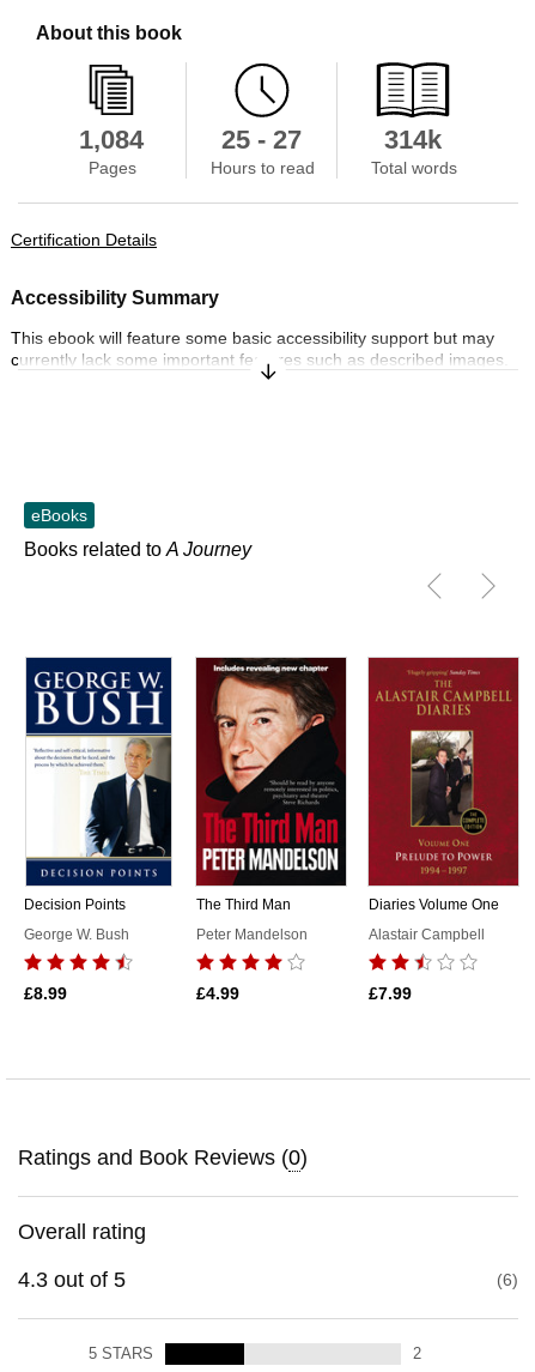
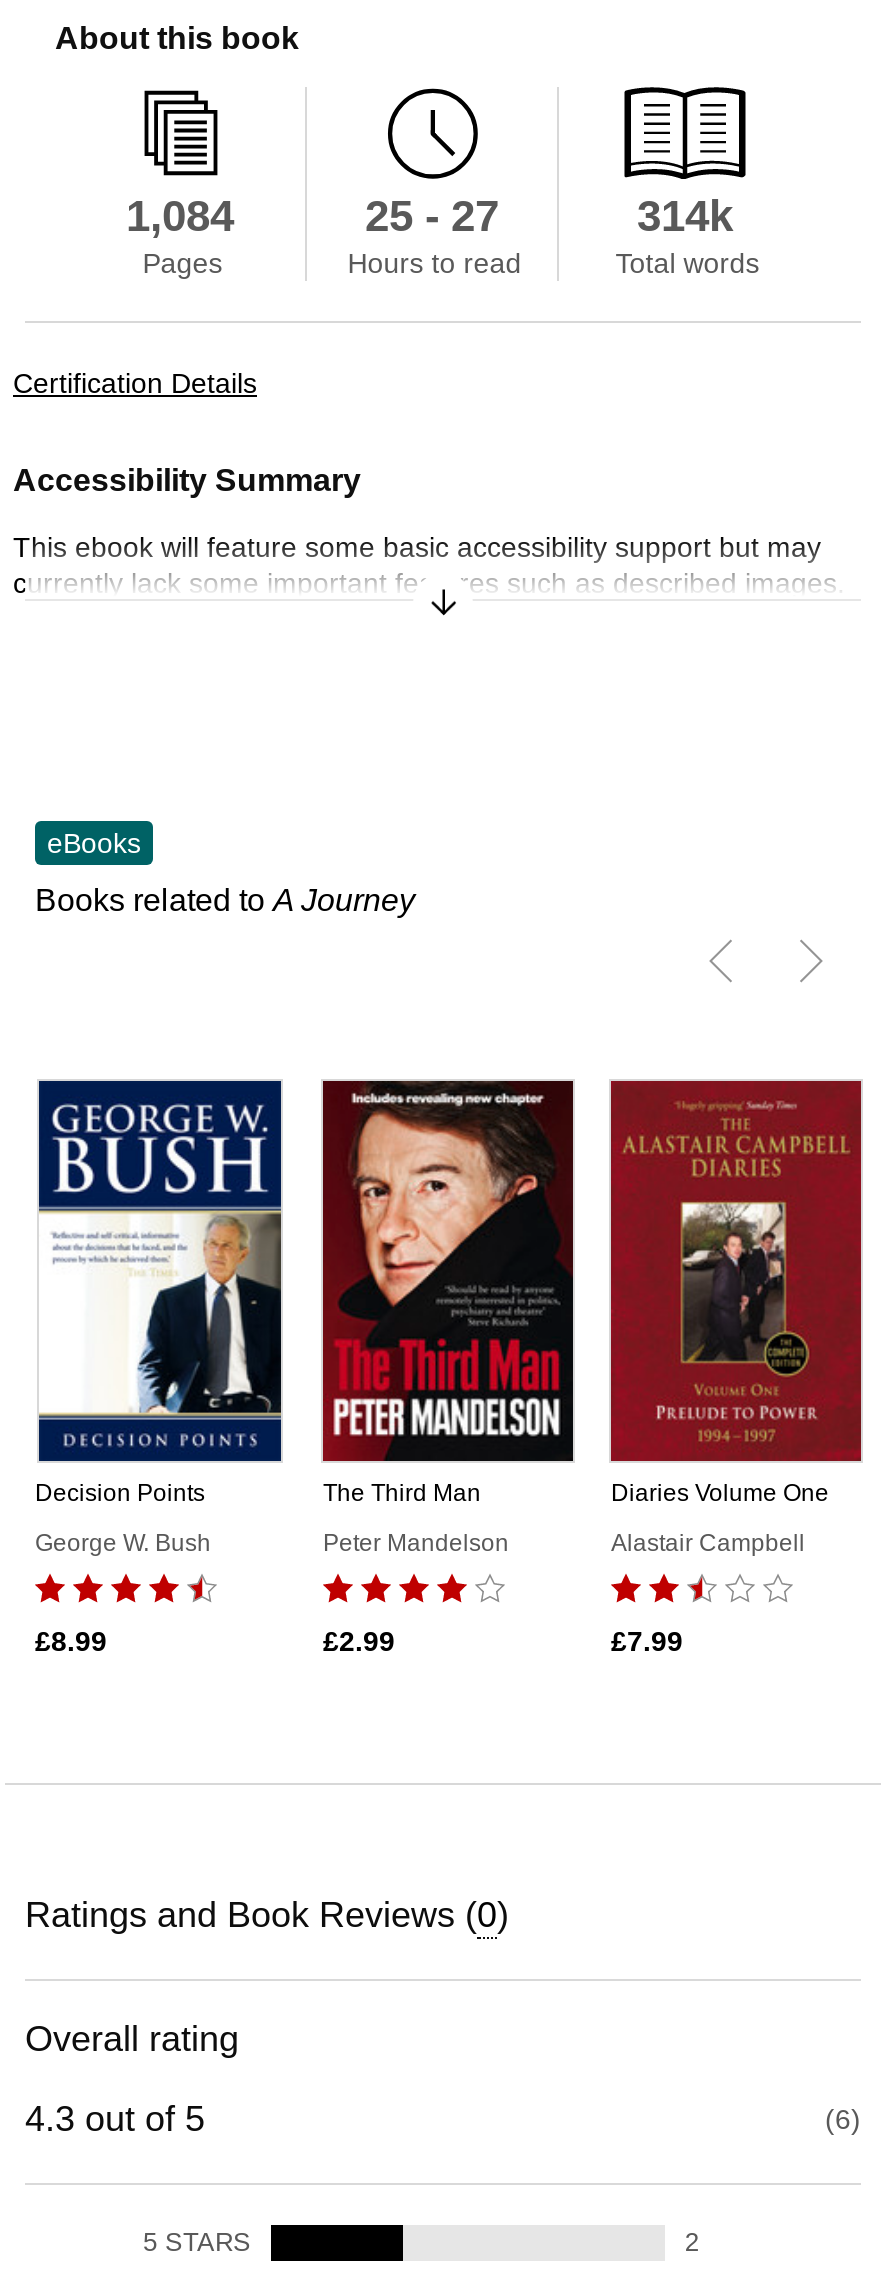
- £4.99
+ £2.99
